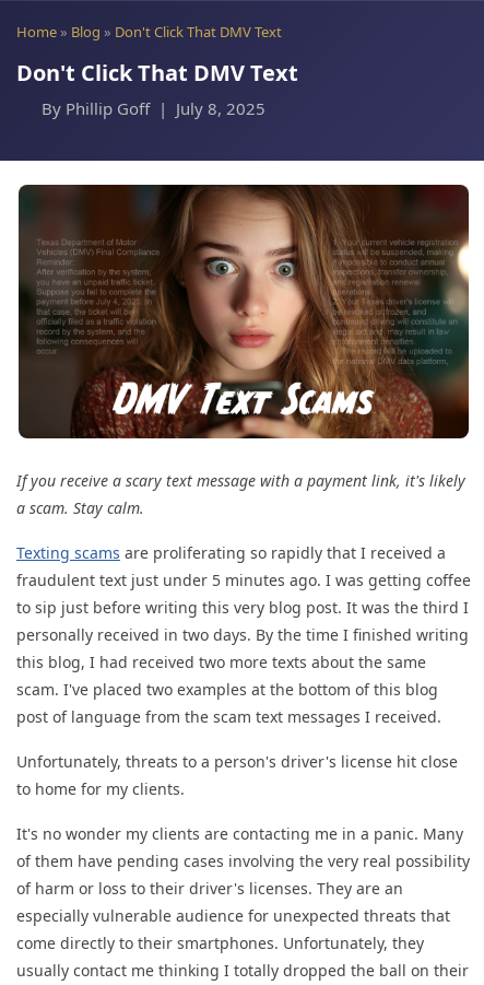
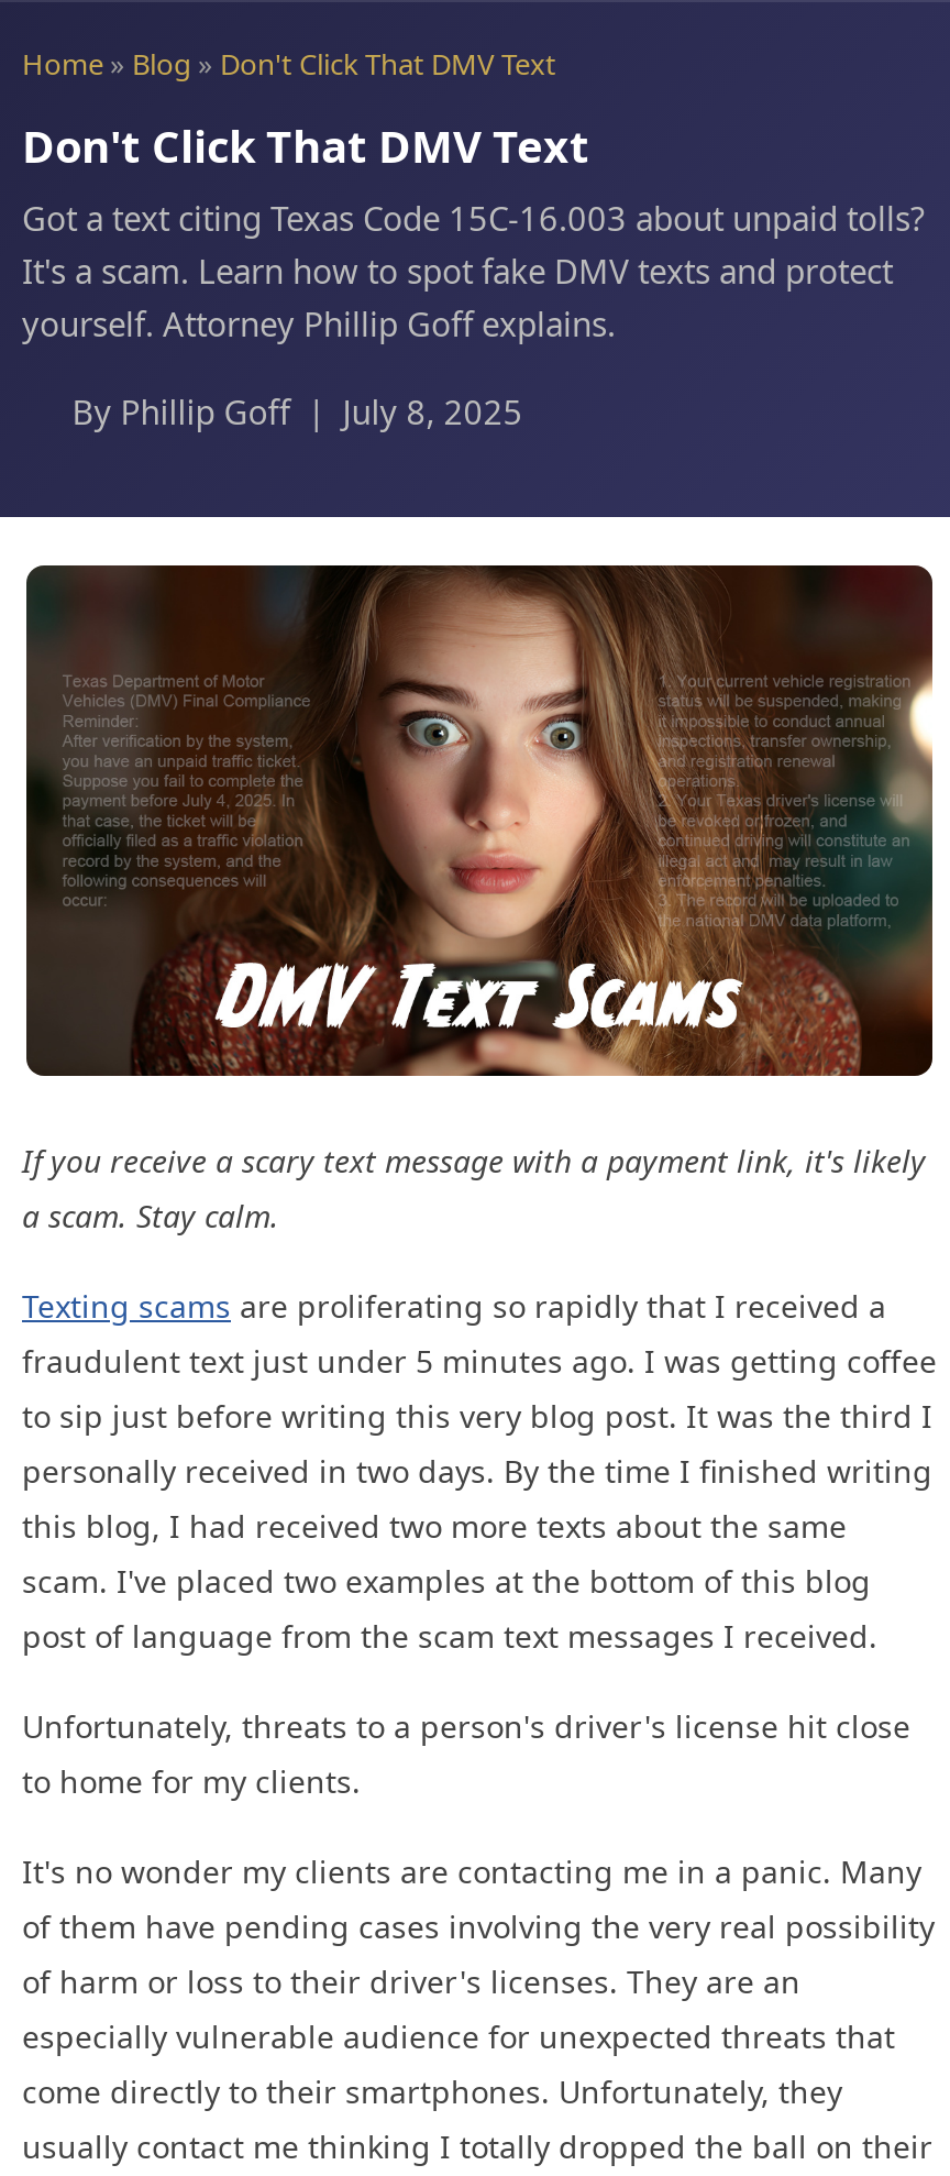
+ Got a text citing Texas Code 15C-16.003 about unpaid tolls?
+ It's a scam. Learn how to spot fake DMV texts and protect
+ yourself. Attorney Phillip Goff explains.
